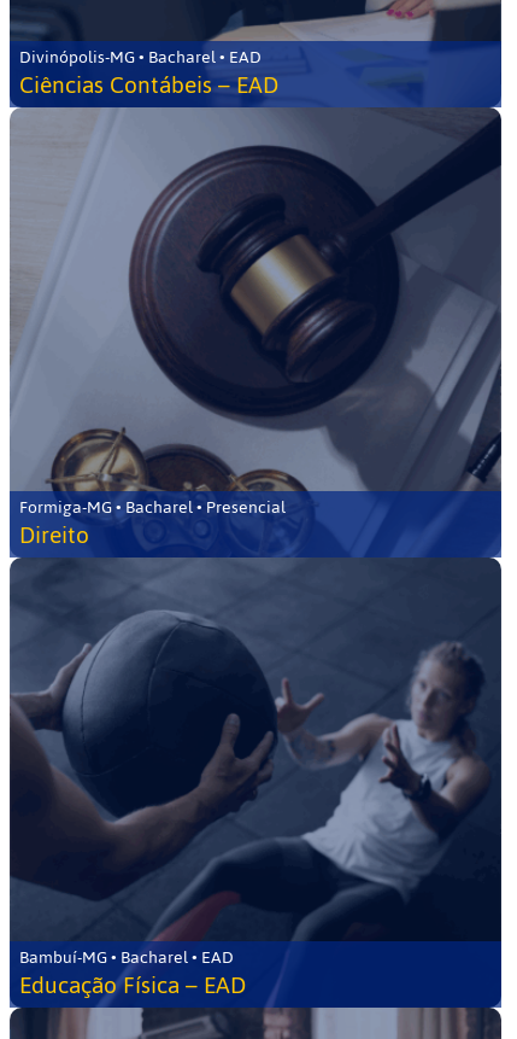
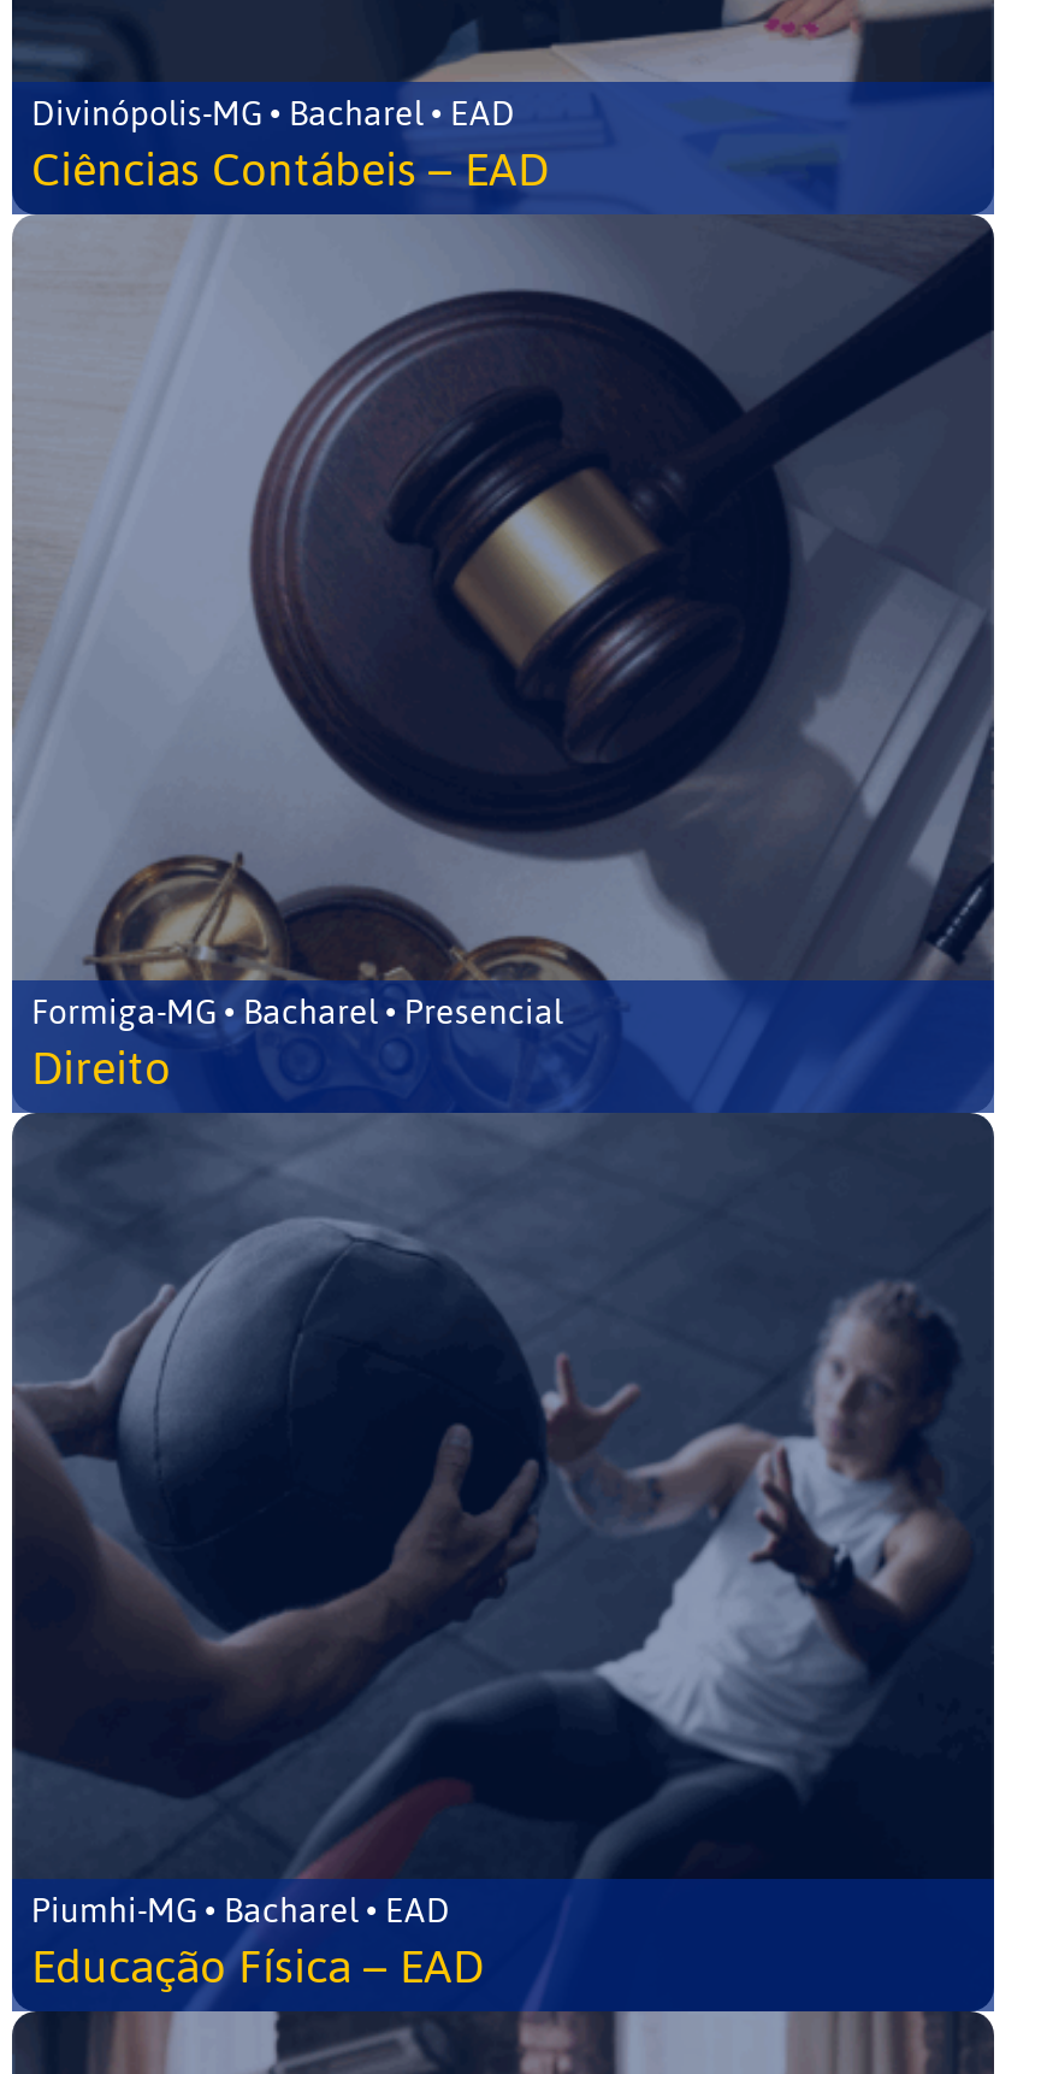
- Bambuí-MG • Bacharel • EAD
+ Piumhi-MG • Bacharel • EAD
